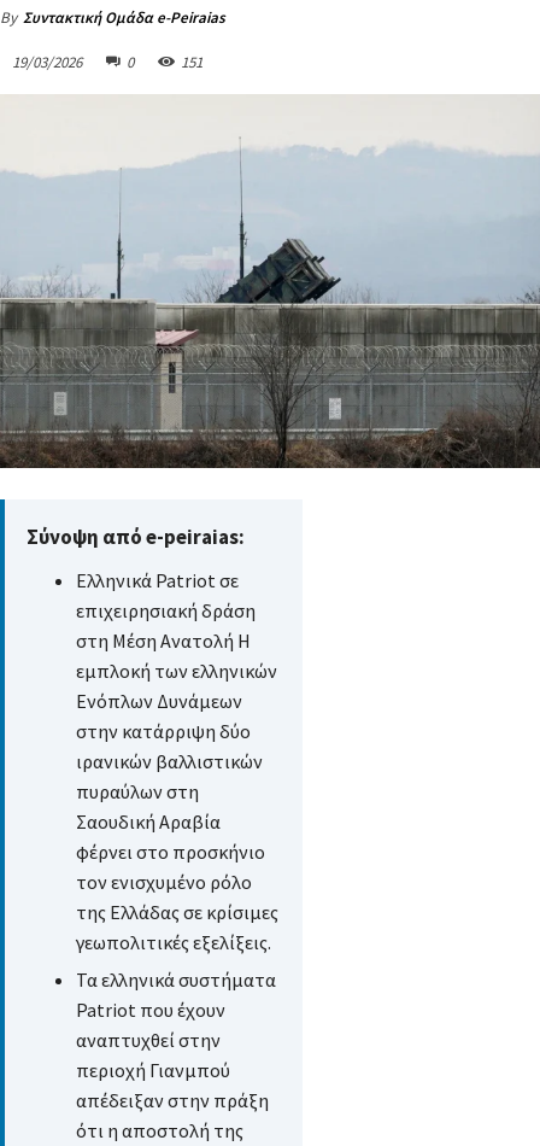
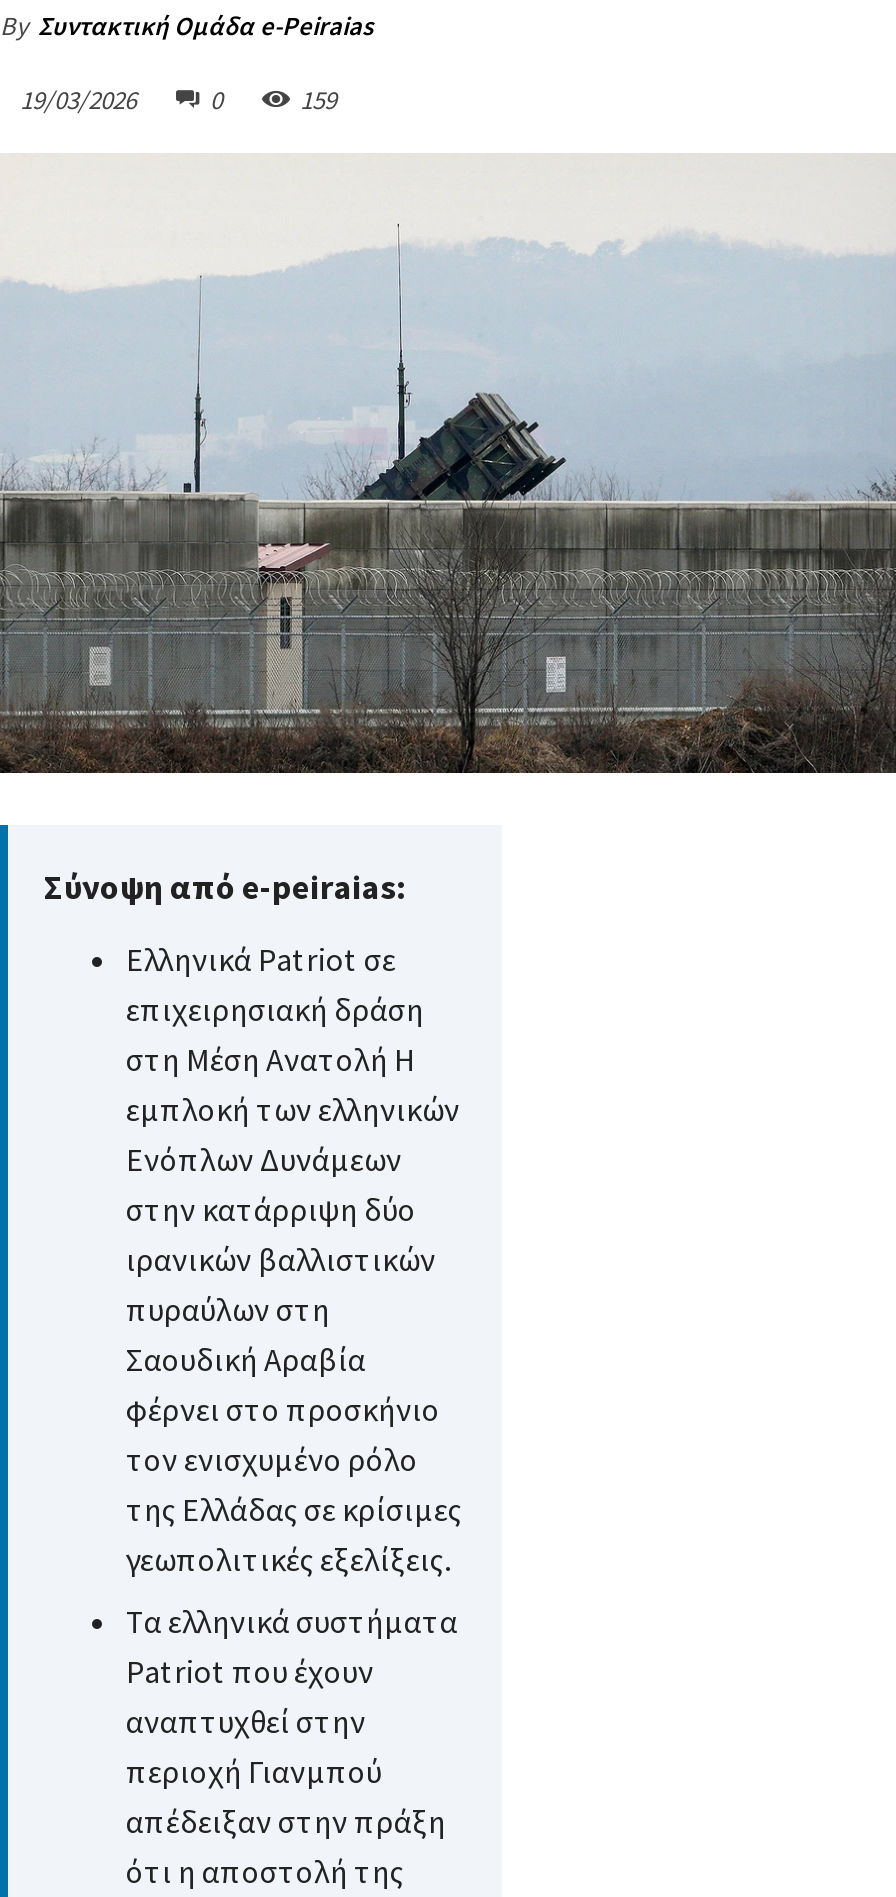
- 151
+ 159
